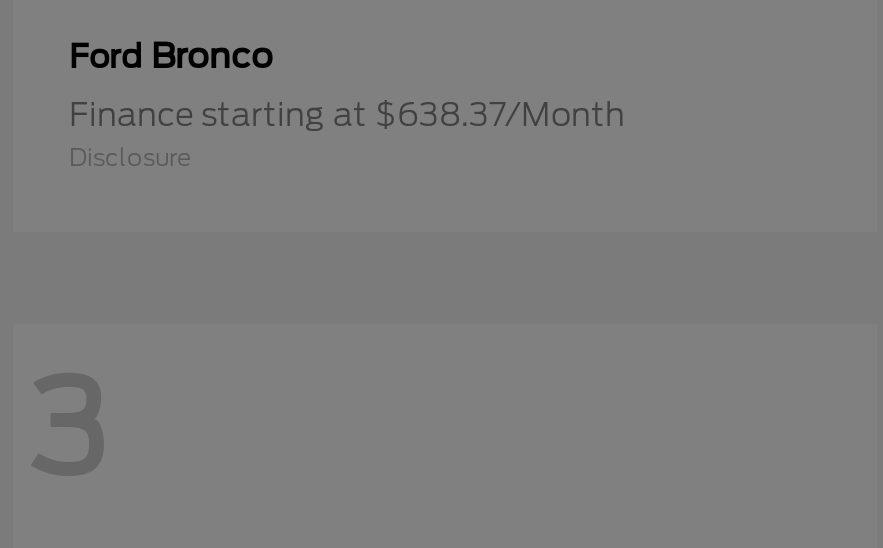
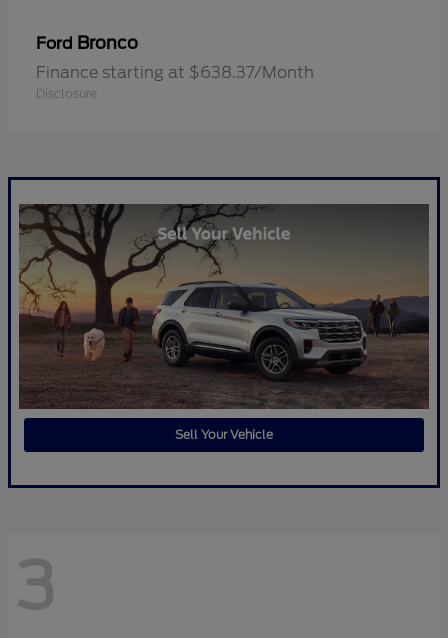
+ [image]
+ Sell Your Vehicle
